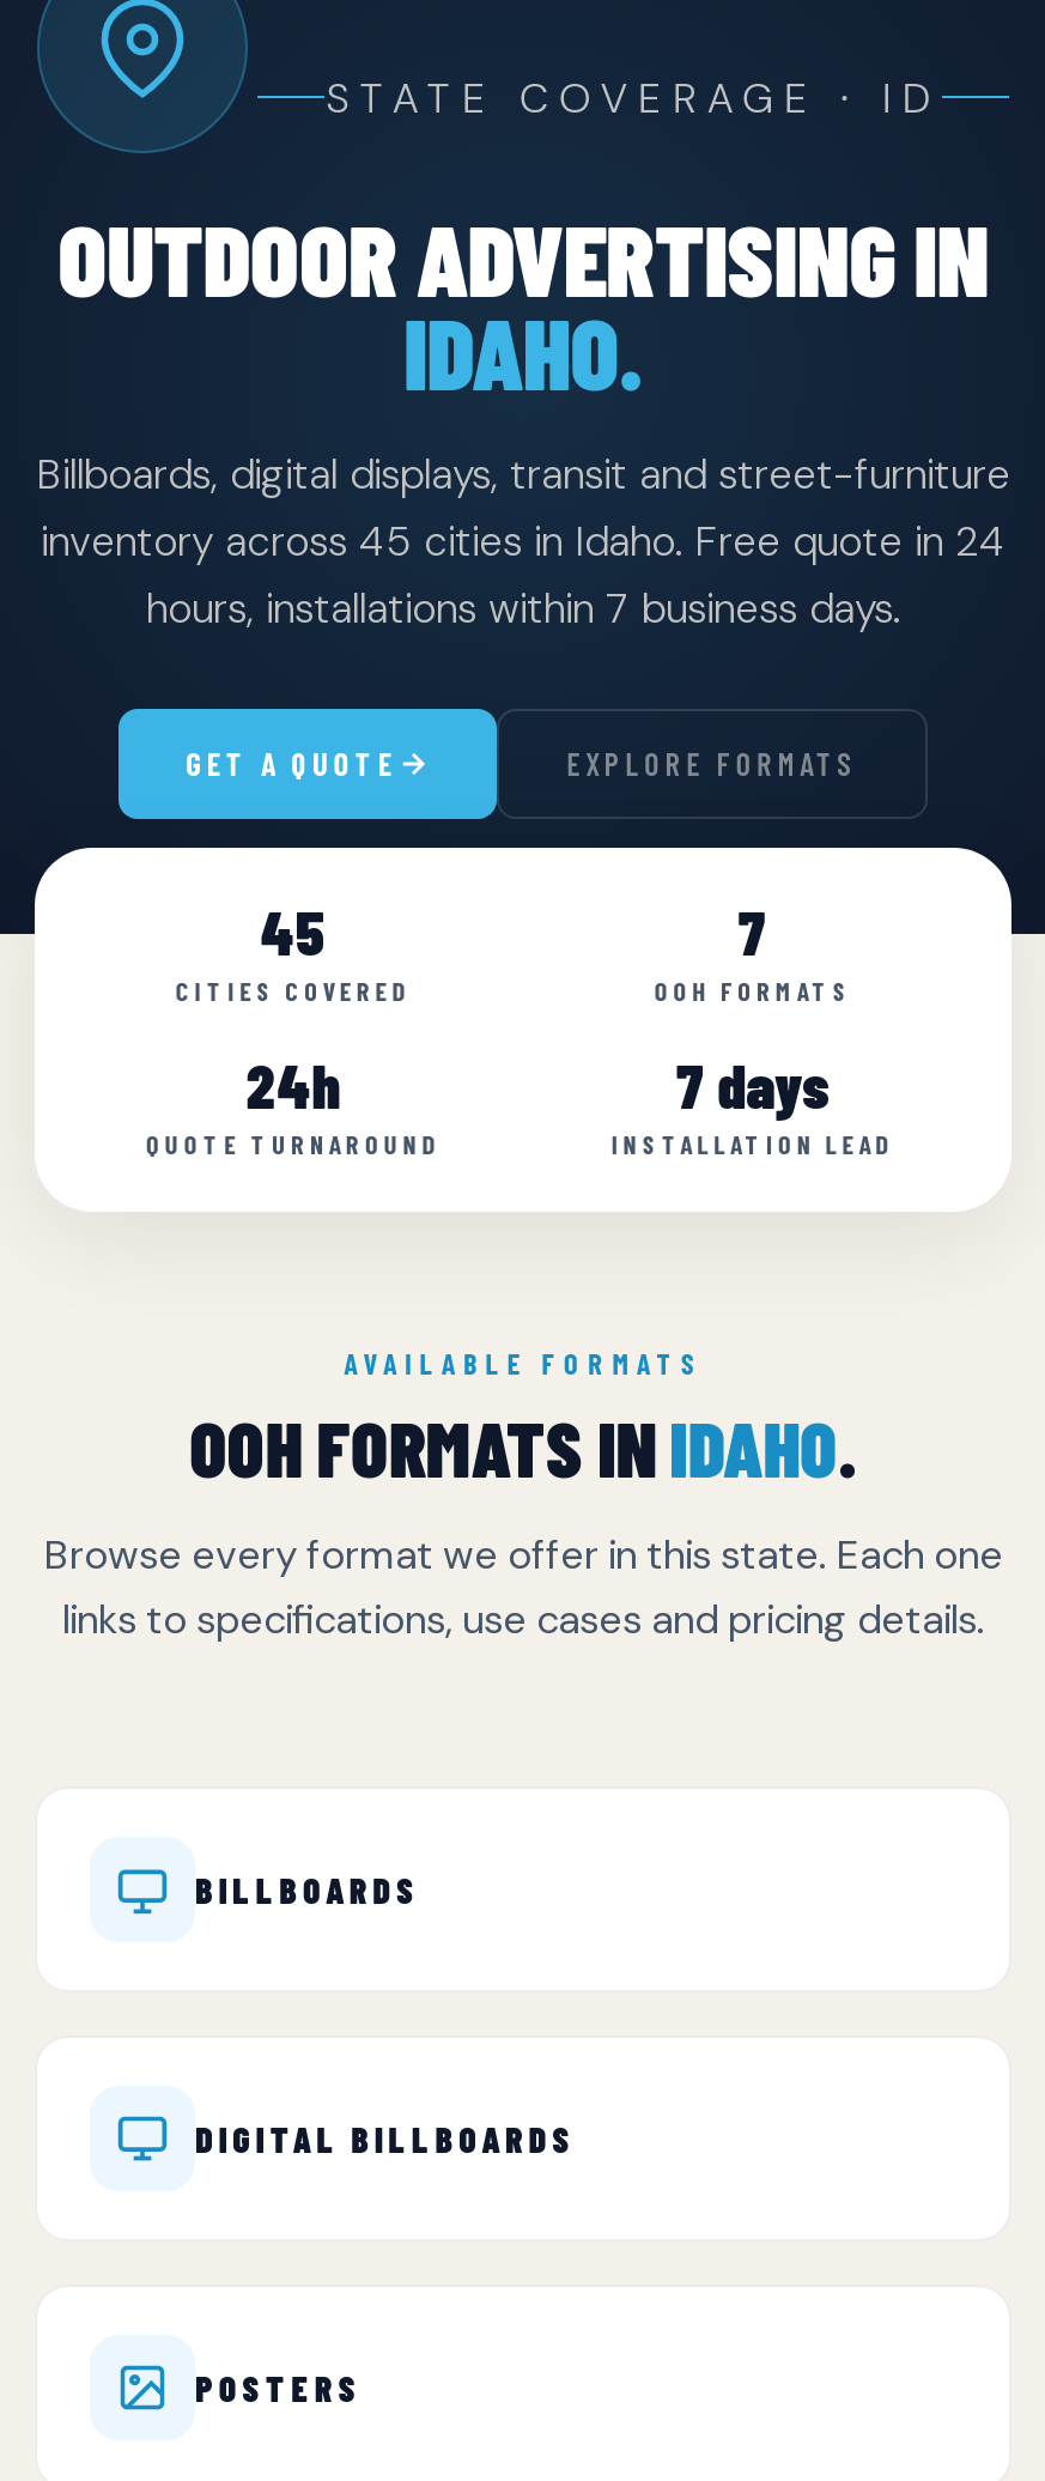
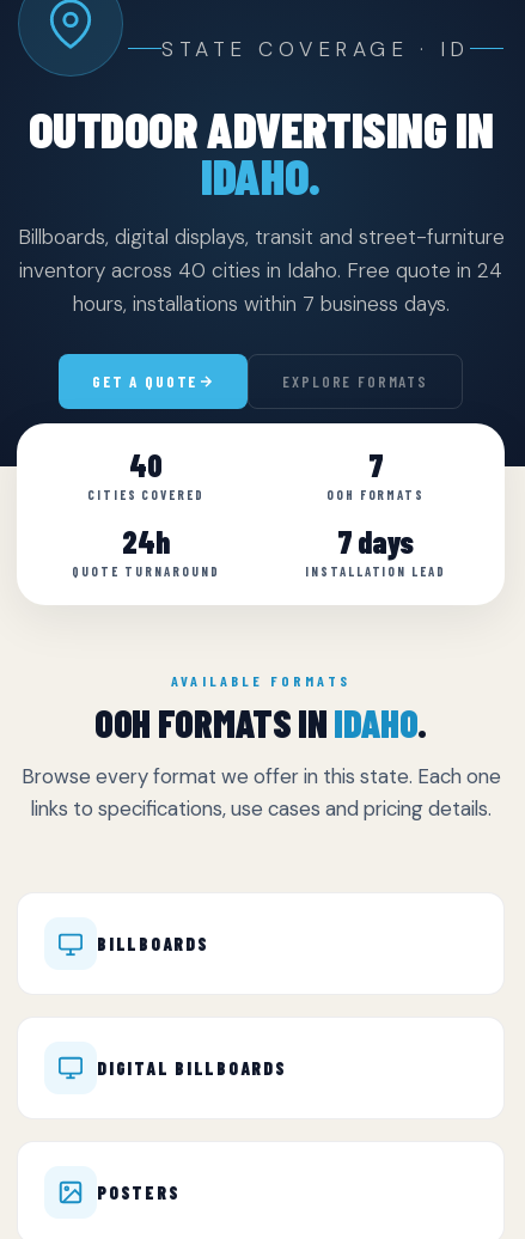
- inventory across 45 cities in Idaho. Free quote in 24
+ inventory across 40 cities in Idaho. Free quote in 24

- 45
+ 40
